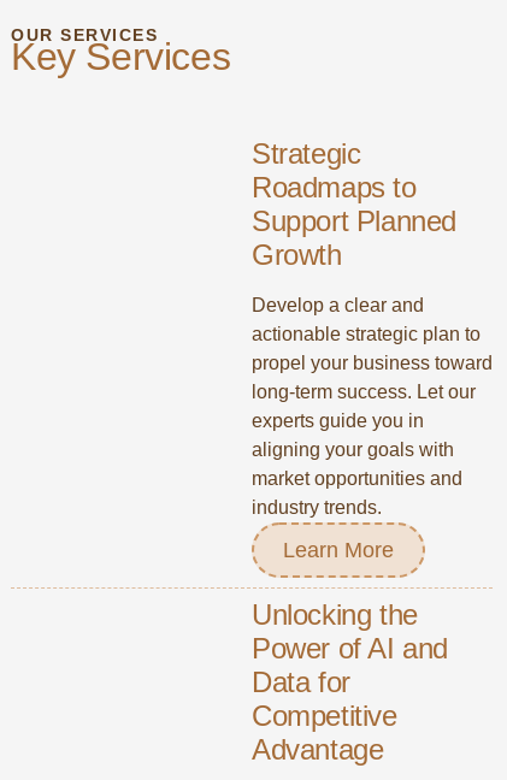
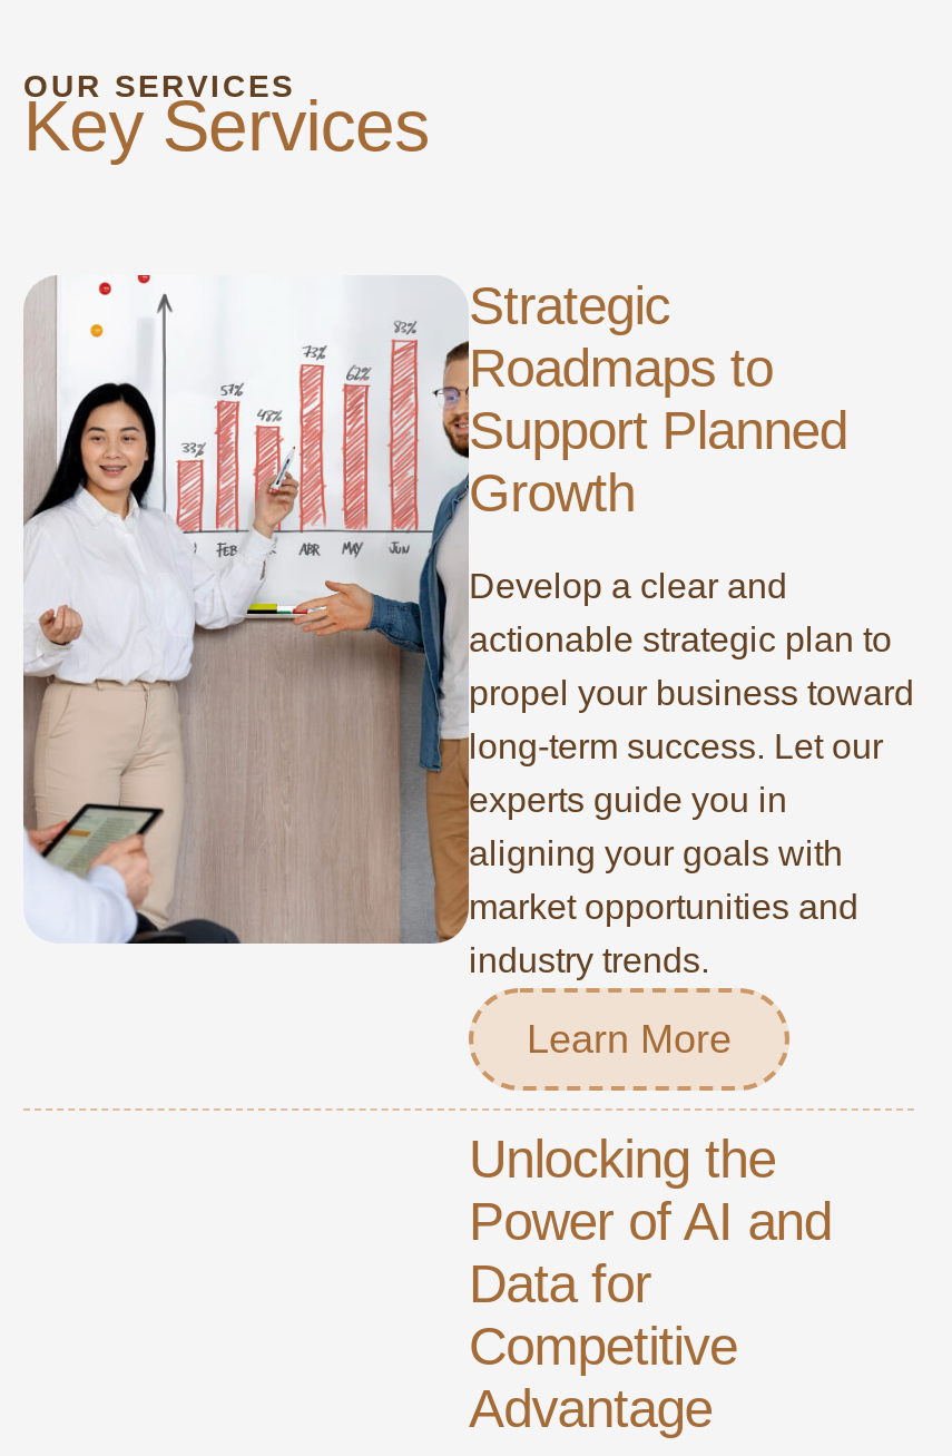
+ [image]
